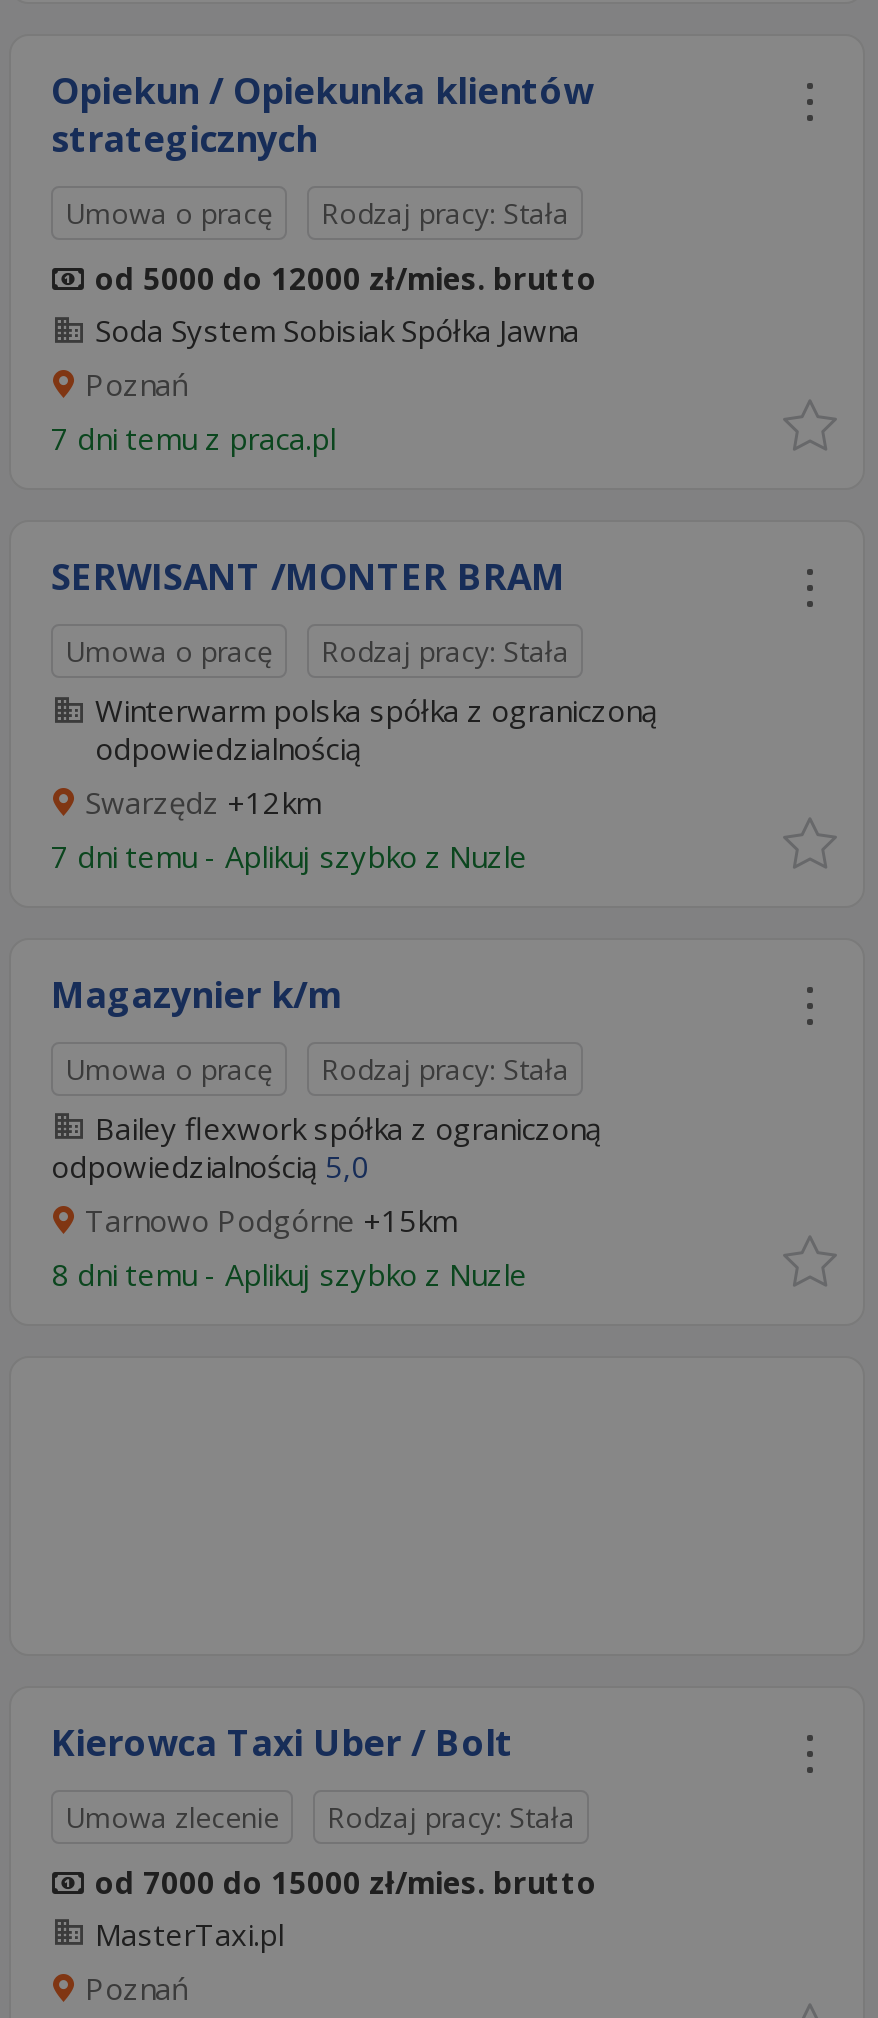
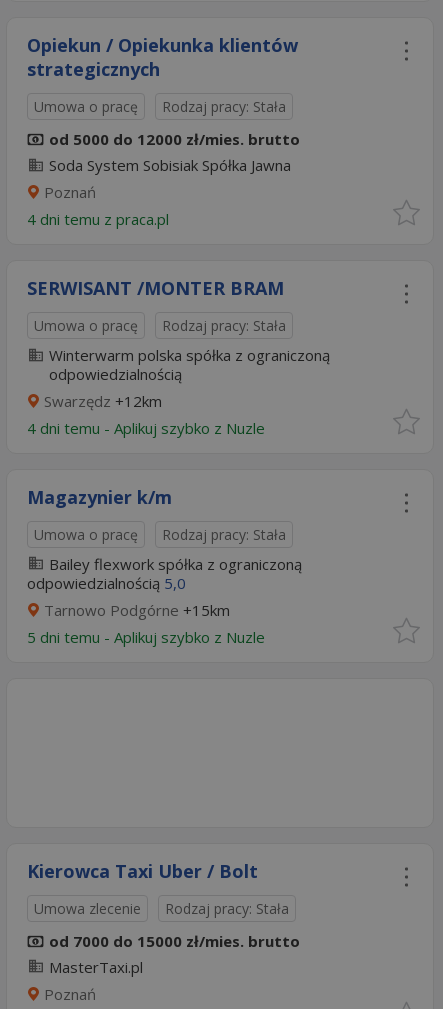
- 7 dni temu z praca.pl
+ 4 dni temu z praca.pl

- 7 dni temu - Aplikuj szybko z Nuzle
+ 4 dni temu - Aplikuj szybko z Nuzle

- 8 dni temu - Aplikuj szybko z Nuzle
+ 5 dni temu - Aplikuj szybko z Nuzle
